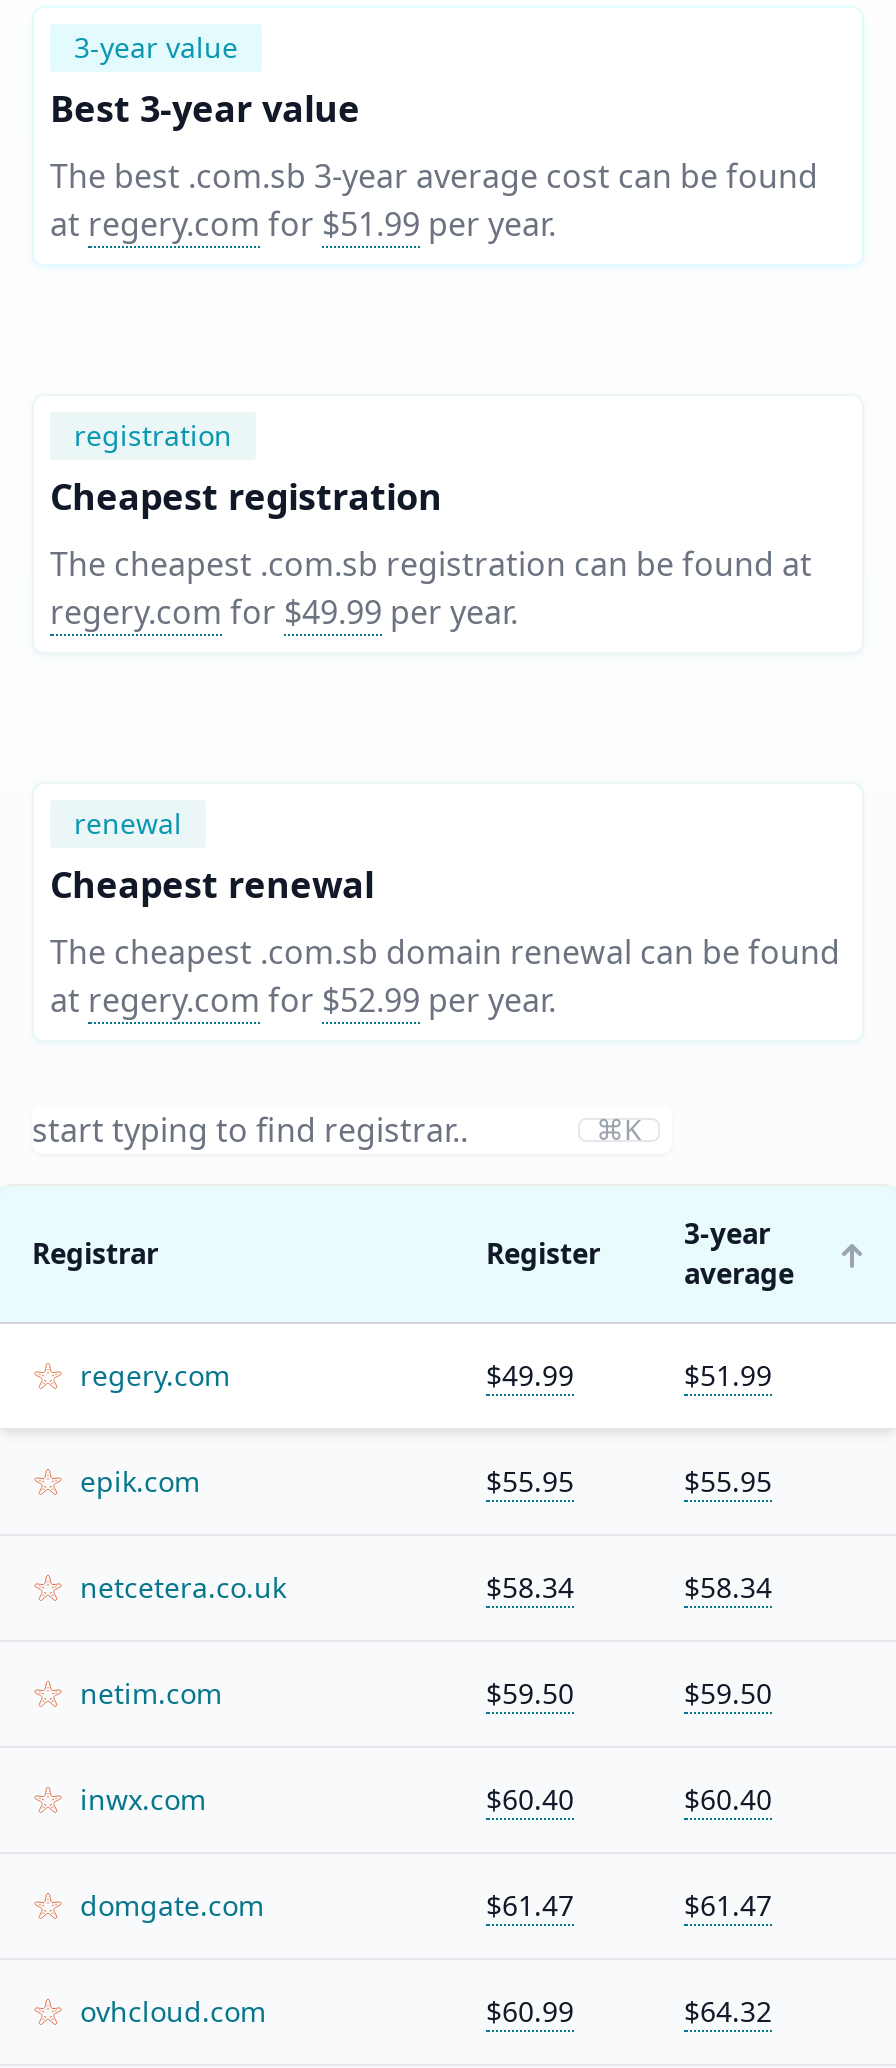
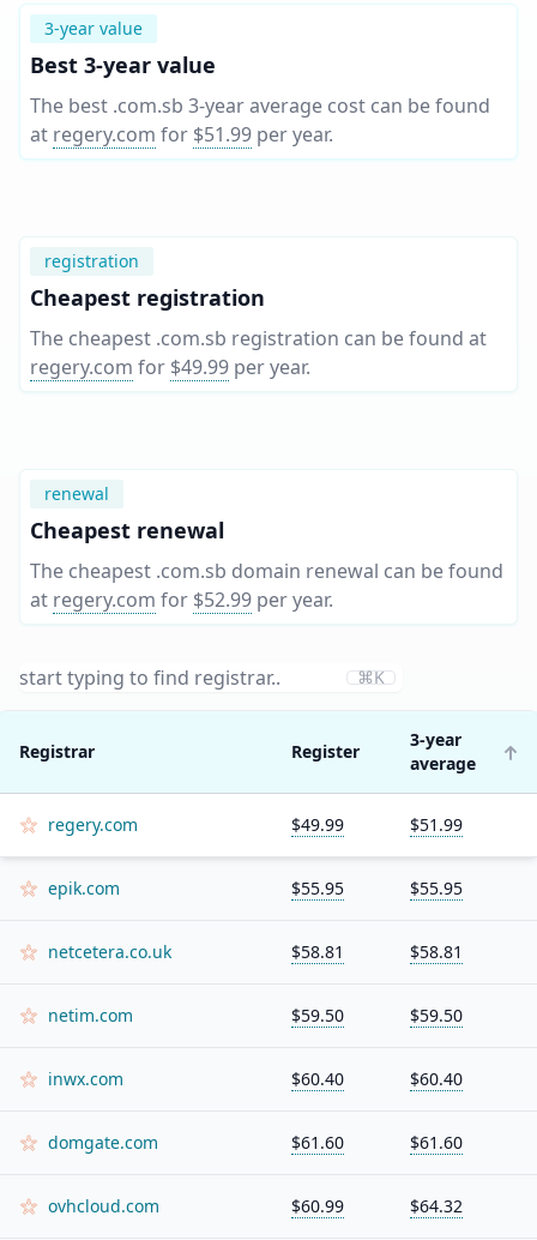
- $58.34
+ $58.81

- $58.34
+ $58.81

- $61.47
+ $61.60

- $61.47
+ $61.60
